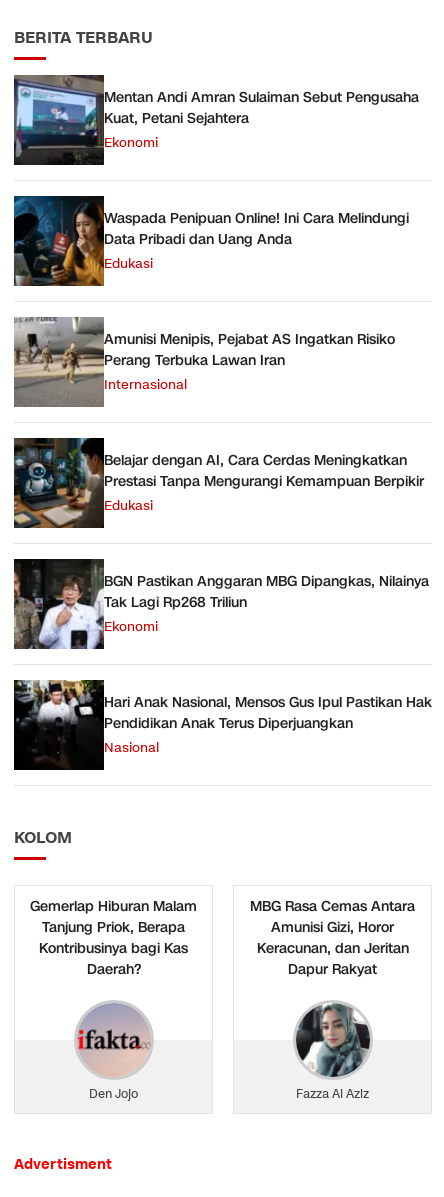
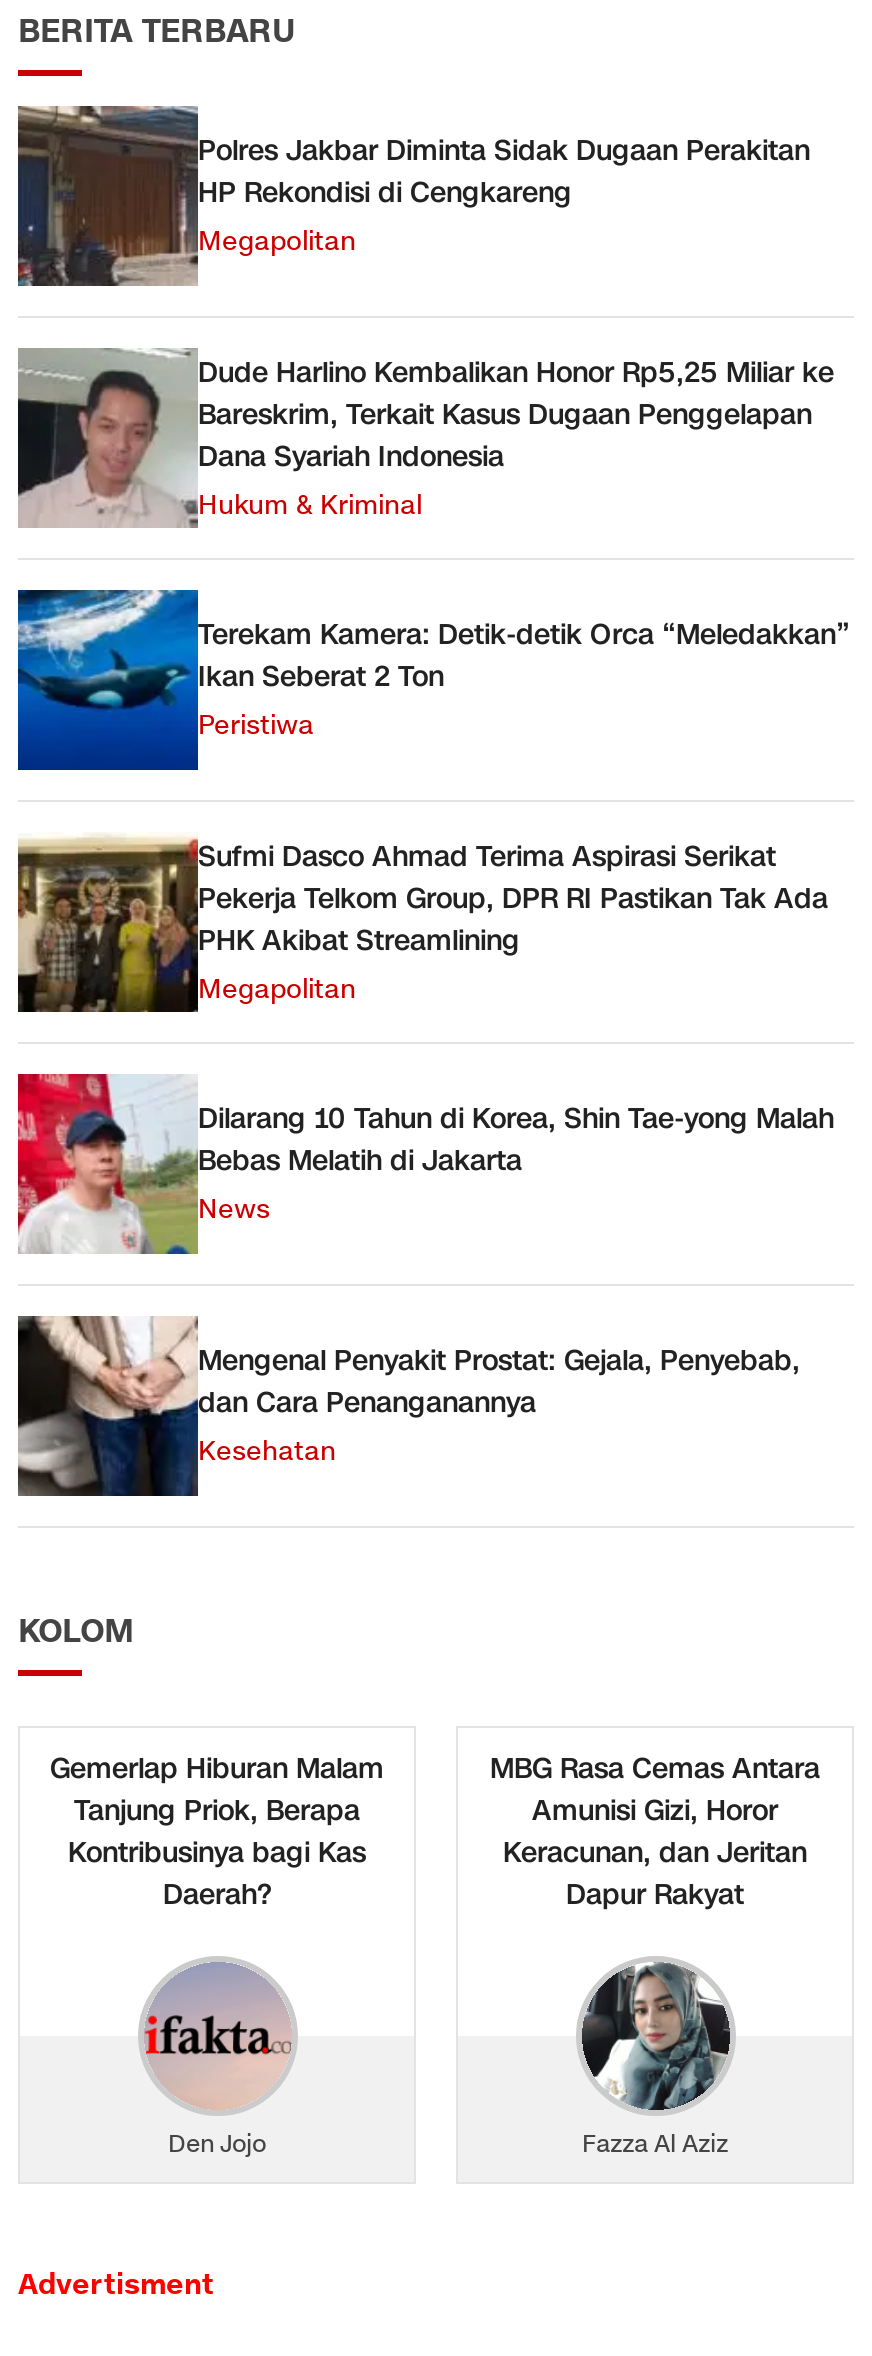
- [image]
- Mentan Andi Amran Sulaiman Sebut Pengusaha
- Kuat, Petani Sejahtera
- Ekonomi
+ [image]
+ Polres Jakbar Diminta Sidak Dugaan Perakitan
+ HP Rekondisi di Cengkareng
+ Megapolitan

- [image]
- Waspada Penipuan Online! Ini Cara Melindungi
- Data Pribadi dan Uang Anda
- Edukasi
+ [image]
+ Dude Harlino Kembalikan Honor Rp5,25 Miliar ke
+ Bareskrim, Terkait Kasus Dugaan Penggelapan
+ Dana Syariah Indonesia
+ Hukum & Kriminal

- [image]
- Amunisi Menipis, Pejabat AS Ingatkan Risiko
- Perang Terbuka Lawan Iran
- Internasional
+ [image]
+ Terekam Kamera: Detik-detik Orca “Meledakkan”
+ Ikan Seberat 2 Ton
+ Peristiwa

- [image]
- Belajar dengan AI, Cara Cerdas Meningkatkan
- Prestasi Tanpa Mengurangi Kemampuan Berpikir
- Edukasi
+ [image]
+ Sufmi Dasco Ahmad Terima Aspirasi Serikat
+ Pekerja Telkom Group, DPR RI Pastikan Tak Ada
+ PHK Akibat Streamlining
+ Megapolitan

- [image]
- BGN Pastikan Anggaran MBG Dipangkas, Nilainya
- Tak Lagi Rp268 Triliun
- Ekonomi
+ [image]
+ Dilarang 10 Tahun di Korea, Shin Tae-yong Malah
+ Bebas Melatih di Jakarta
+ News

- [image]
- Hari Anak Nasional, Mensos Gus Ipul Pastikan Hak
- Pendidikan Anak Terus Diperjuangkan
- Nasional
+ [image]
+ Mengenal Penyakit Prostat: Gejala, Penyebab,
+ dan Cara Penanganannya
+ Kesehatan
